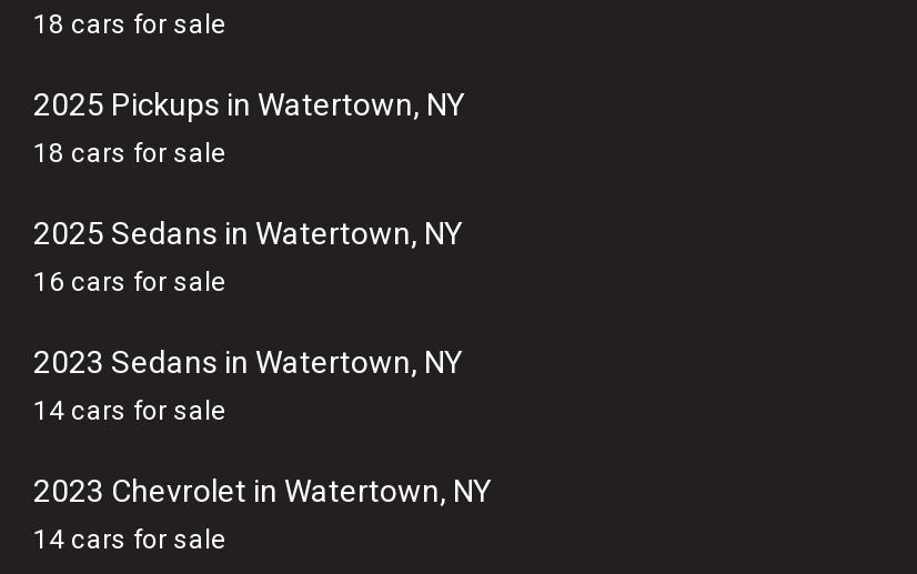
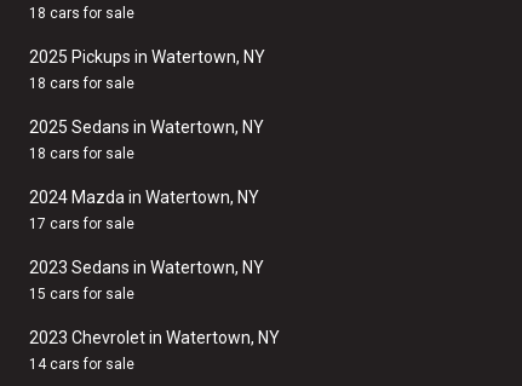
- 16 cars for sale
+ 18 cars for sale
+ 2024 Mazda in Watertown, NY
+ 17 cars for sale

- 14 cars for sale
+ 15 cars for sale
